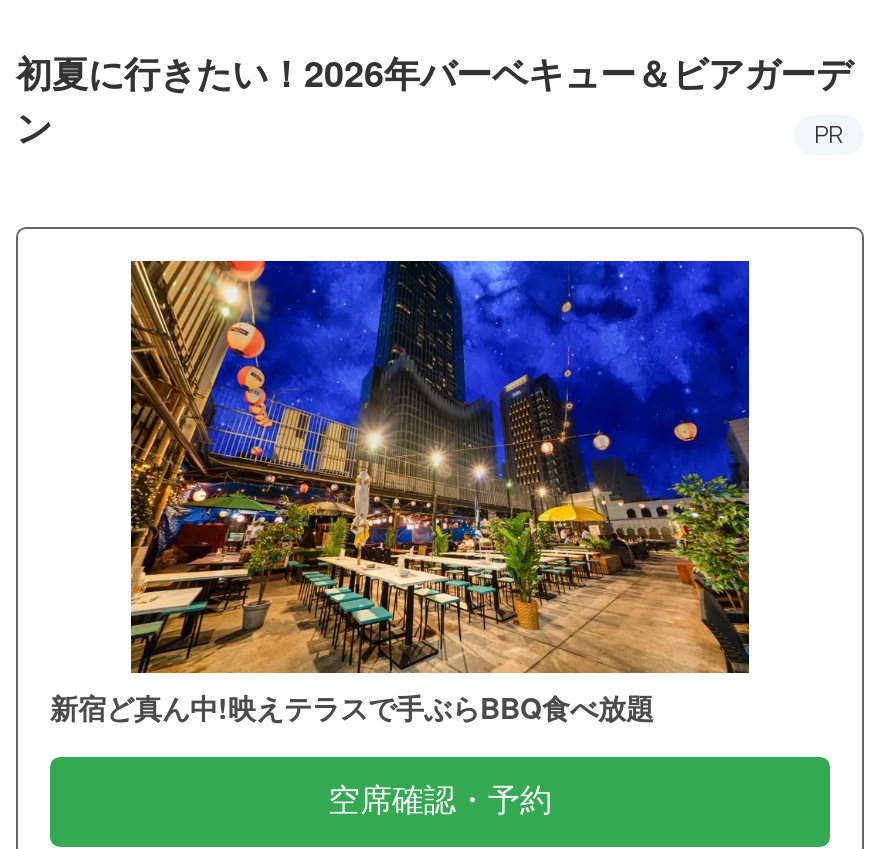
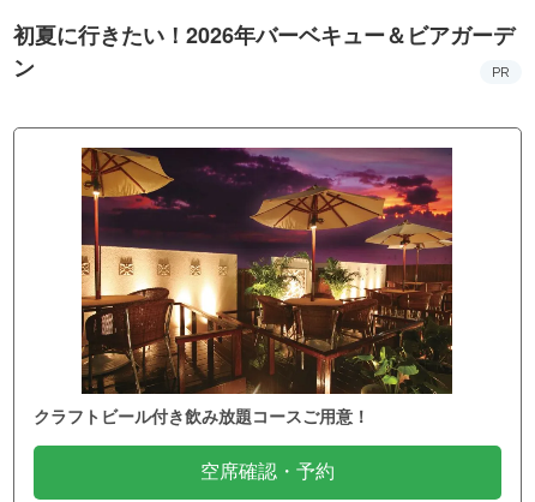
- [image]
- 新宿ど真ん中!映えテラスで手ぶらBBQ食べ放題
+ [image]
+ クラフトビール付き飲み放題コースご用意！
